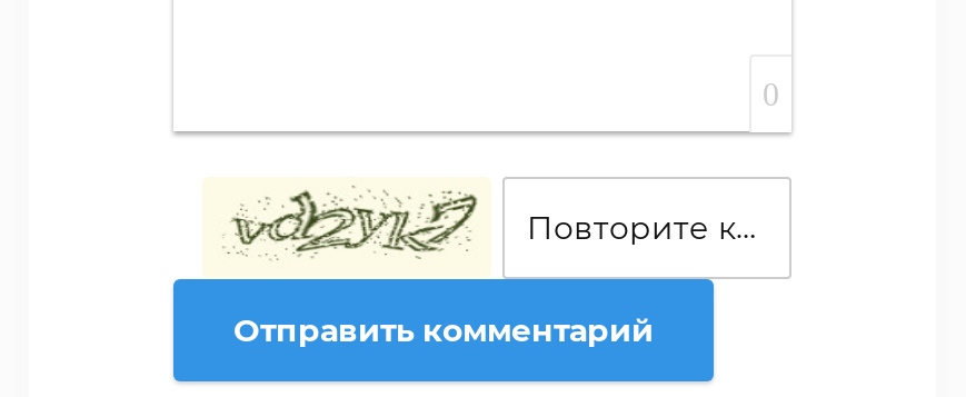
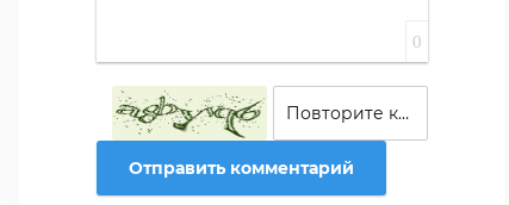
- [image]
+ [image]
